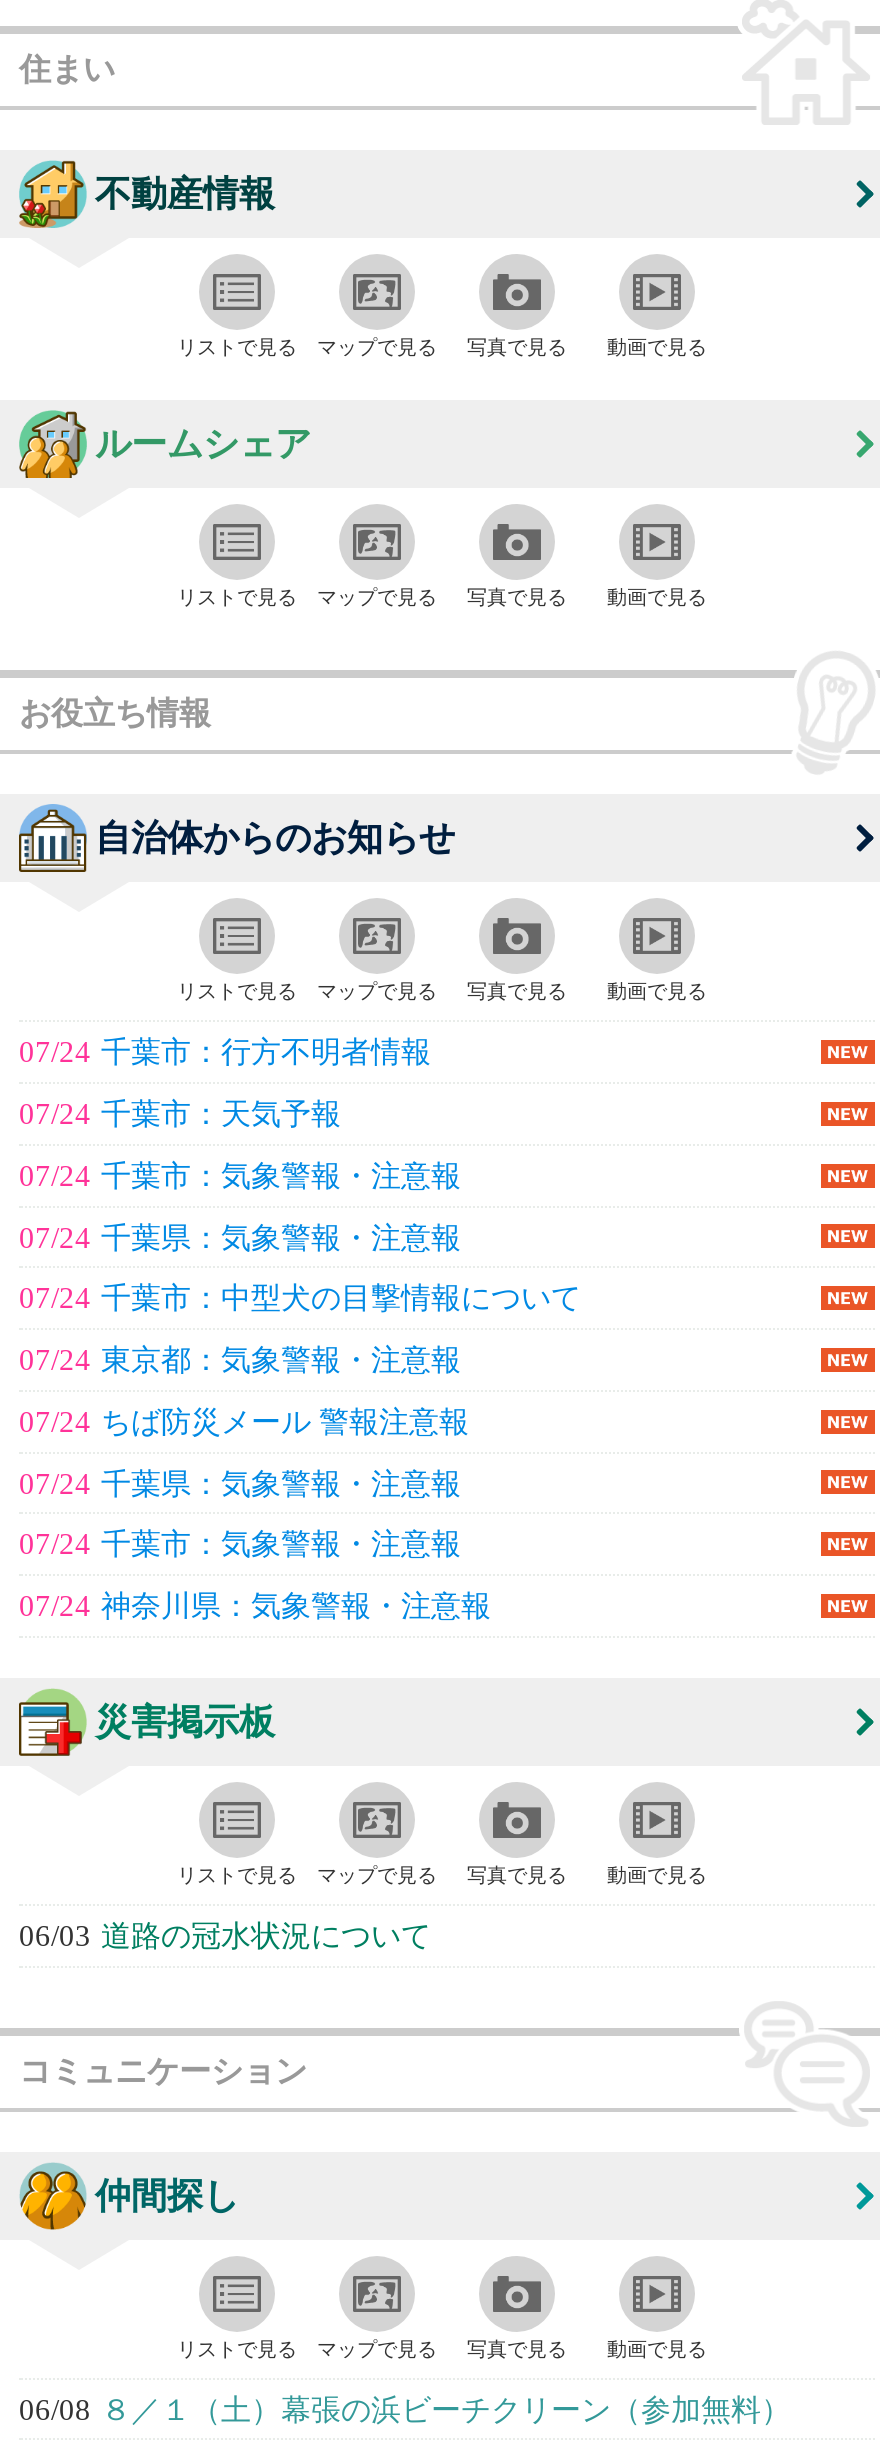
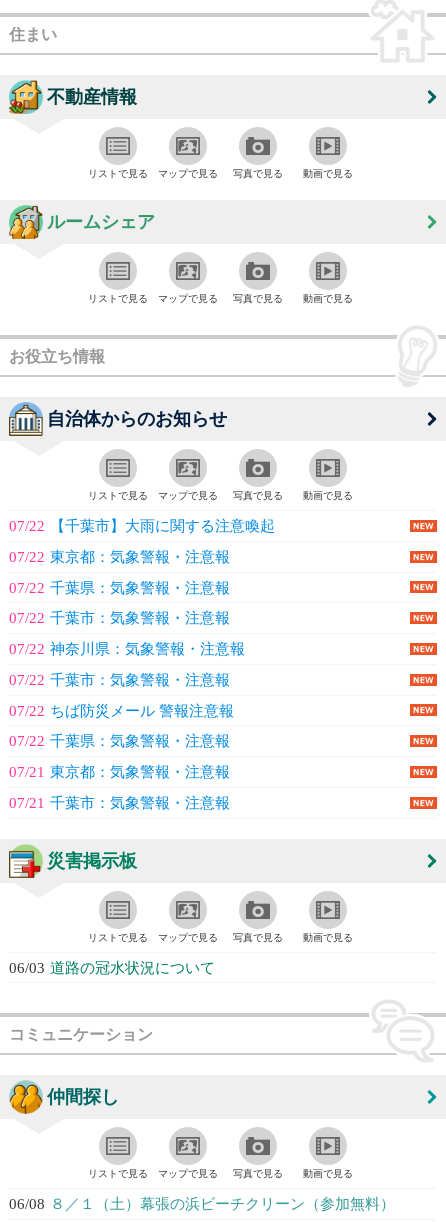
- 07/24 千葉市：行方不明者情報
+ 07/22 【千葉市】大雨に関する注意喚起

- 07/24 千葉市：天気予報
+ 07/22 東京都：気象警報・注意報

- 07/24 千葉市：気象警報・注意報
+ 07/22 千葉県：気象警報・注意報

- 07/24 千葉県：気象警報・注意報
+ 07/22 千葉市：気象警報・注意報

- 07/24 千葉市：中型犬の目撃情報について
+ 07/22 神奈川県：気象警報・注意報

- 07/24 東京都：気象警報・注意報
+ 07/22 千葉市：気象警報・注意報

- 07/24 ちば防災メール 警報注意報
+ 07/22 ちば防災メール 警報注意報

- 07/24 千葉県：気象警報・注意報
+ 07/22 千葉県：気象警報・注意報

- 07/24 千葉市：気象警報・注意報
+ 07/21 東京都：気象警報・注意報

- 07/24 神奈川県：気象警報・注意報
+ 07/21 千葉市：気象警報・注意報
